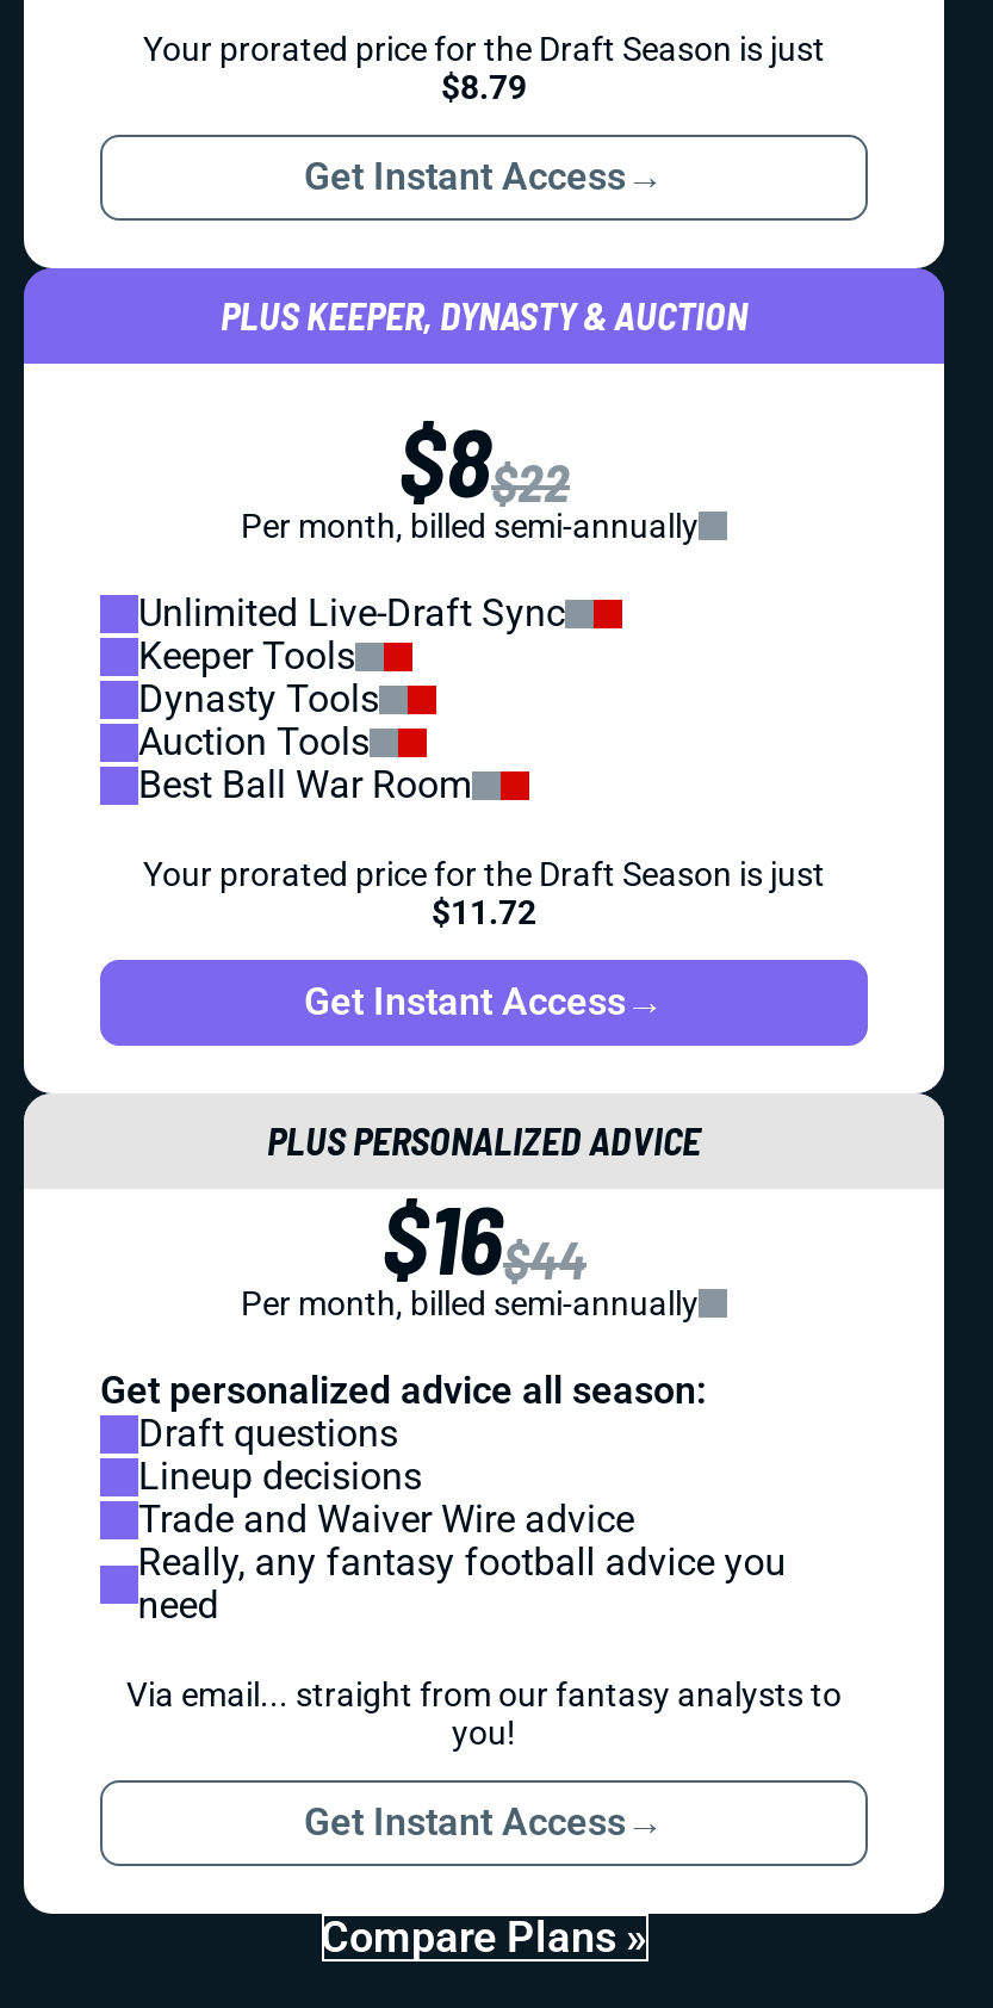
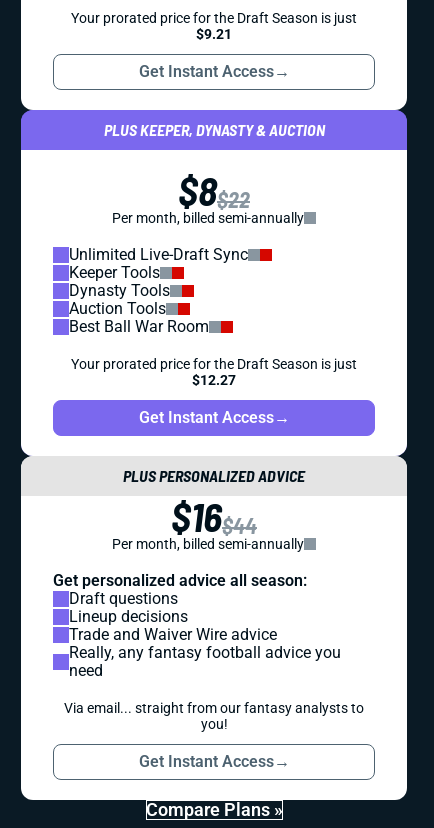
- $8.79
+ $9.21

- $11.72
+ $12.27
